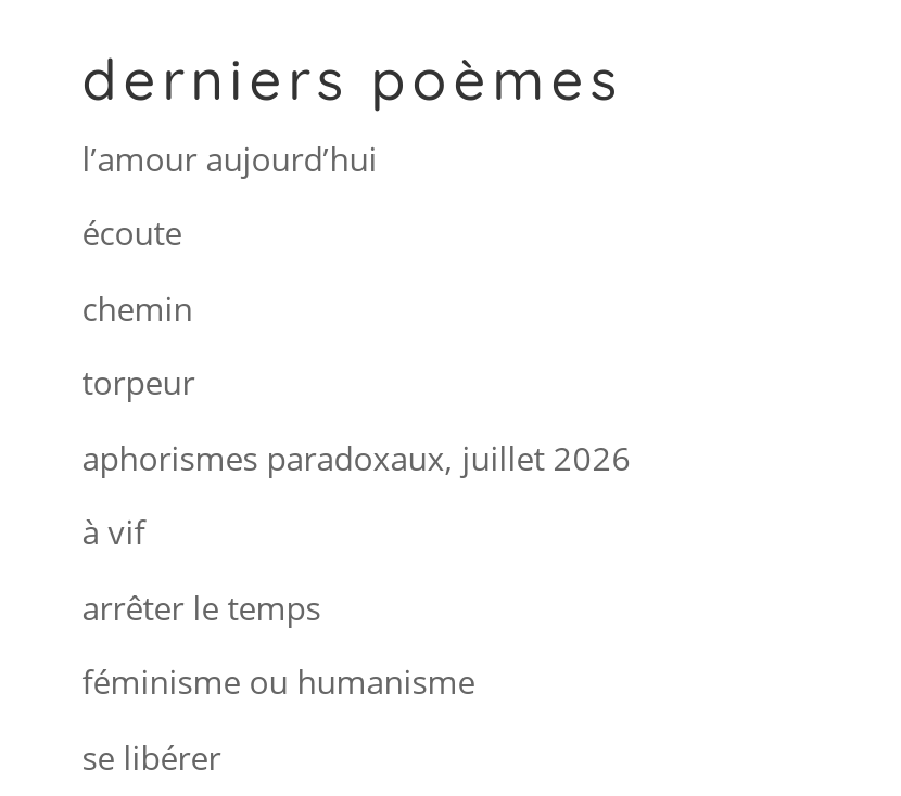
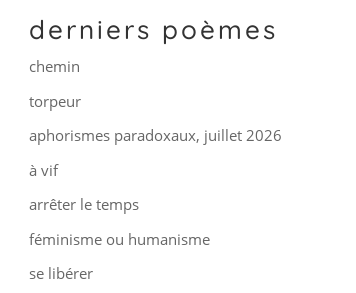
- l’amour aujourd’hui
- écoute
